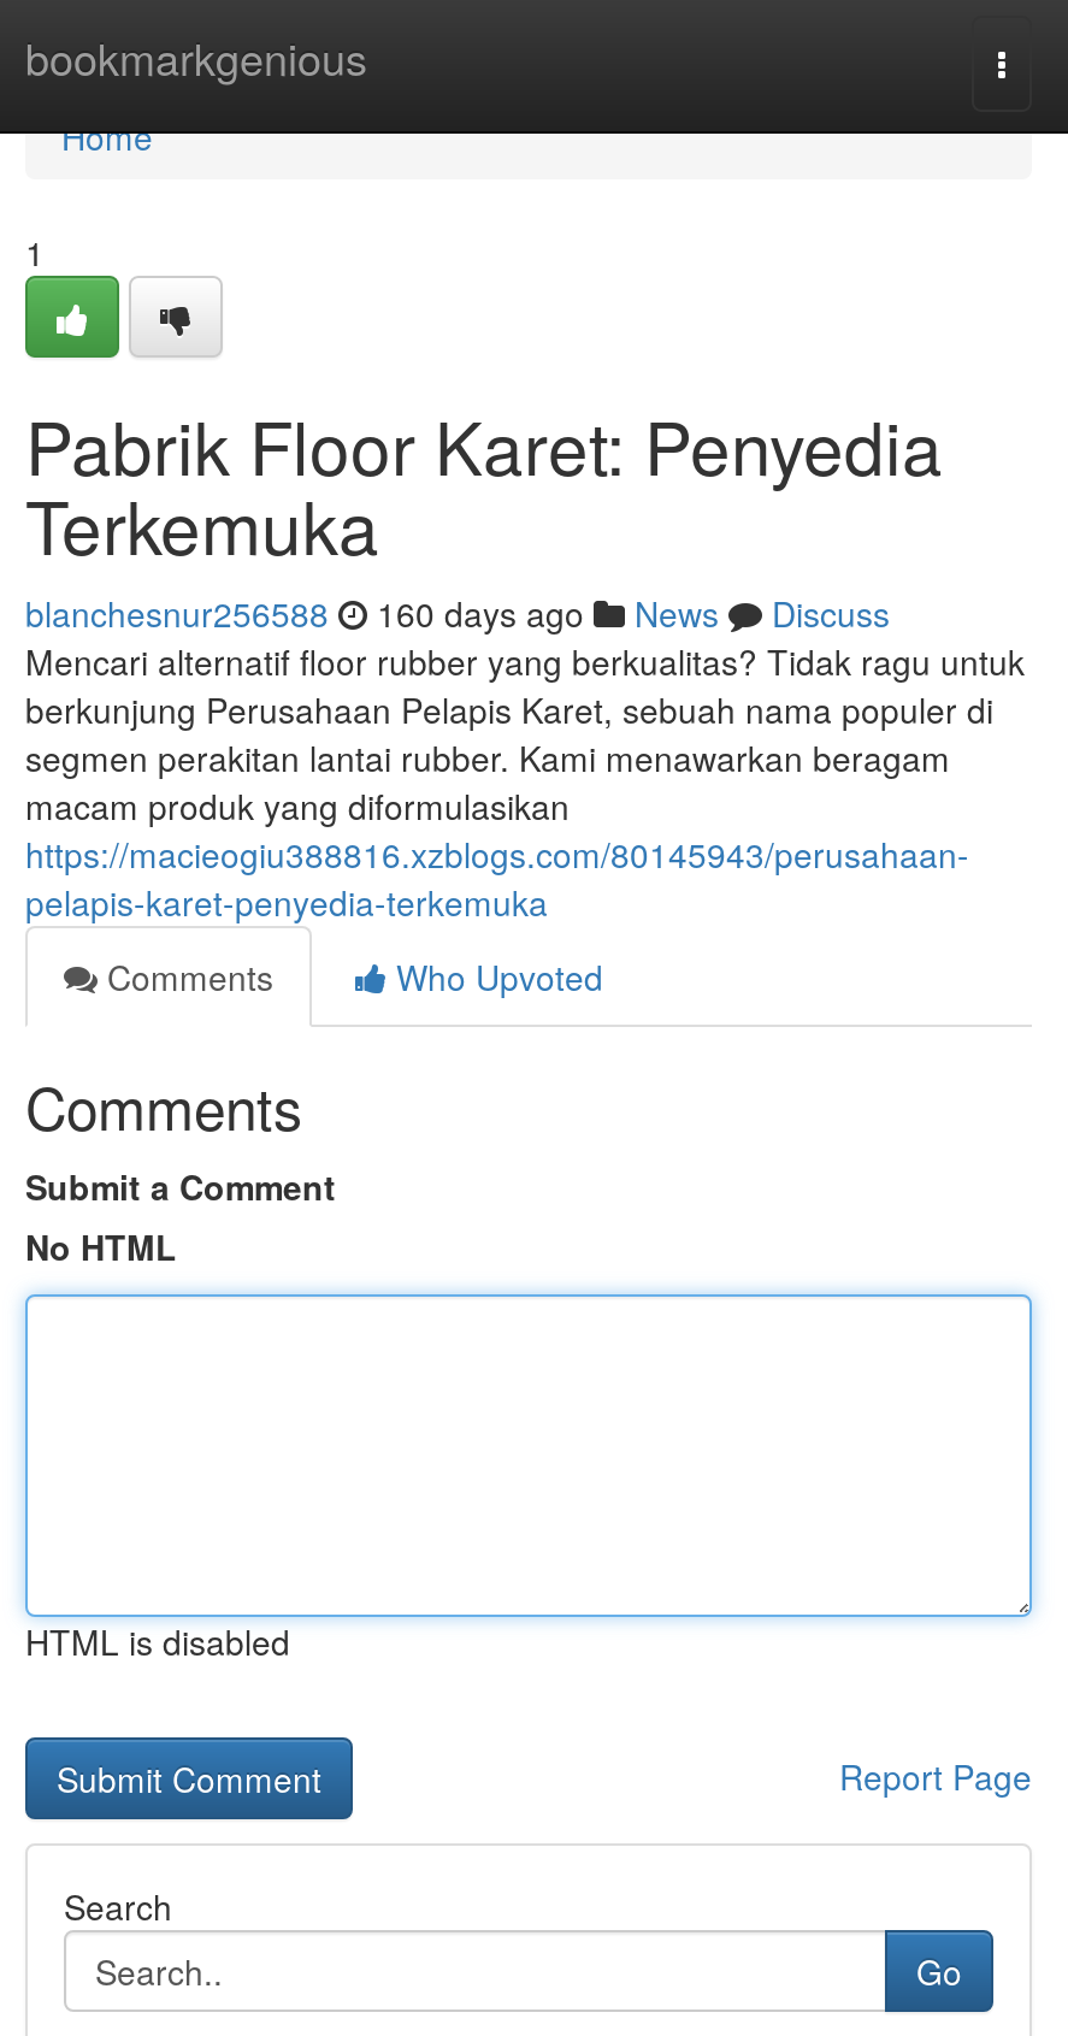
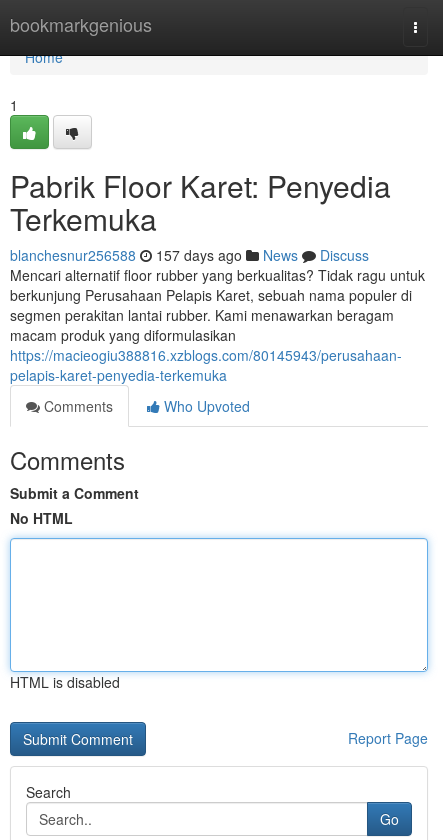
- blanchesnur256588 160 days ago News Discuss
+ blanchesnur256588 157 days ago News Discuss
